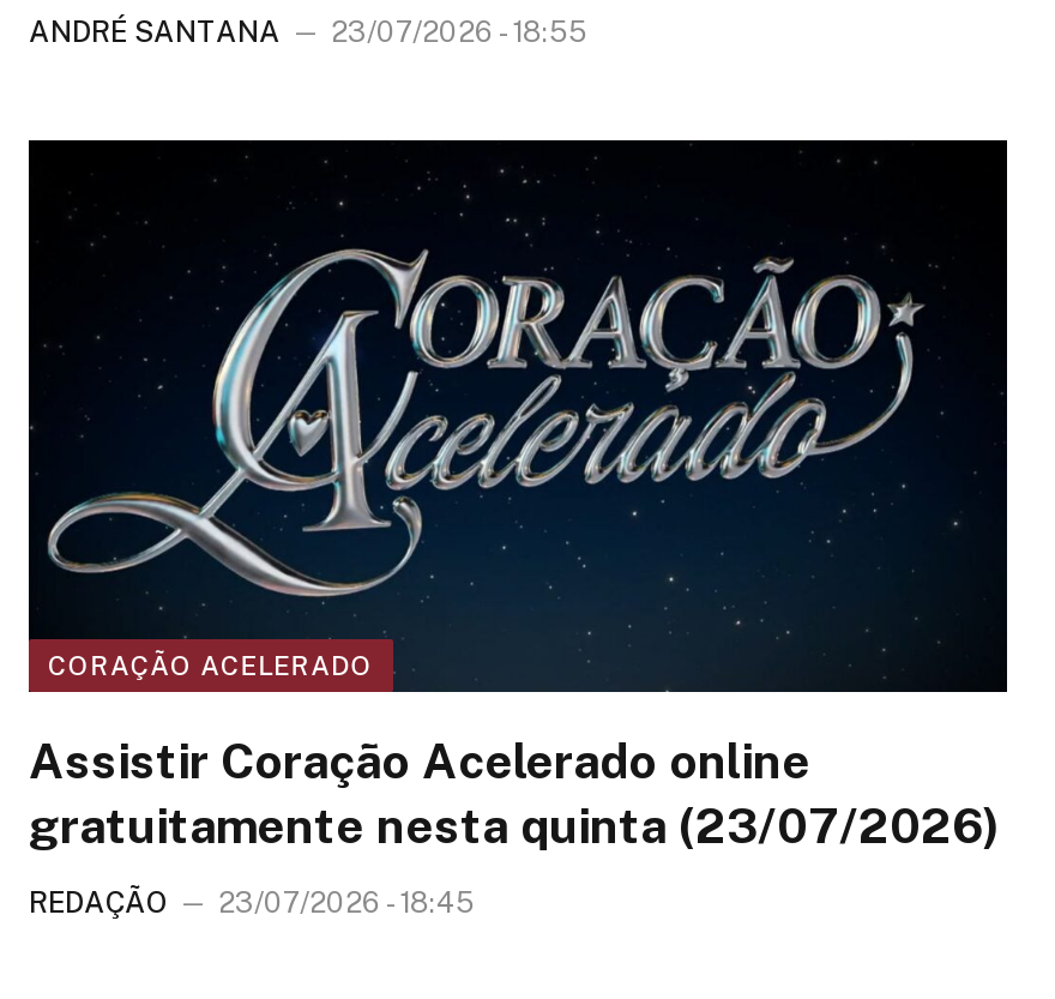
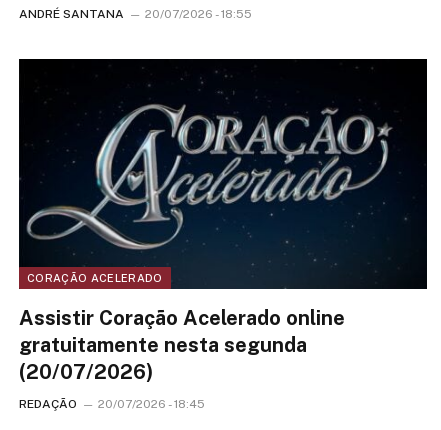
- ANDRÉ SANTANA 23/07/2026 - 18:55
+ ANDRÉ SANTANA 20/07/2026 - 18:55

- gratuitamente nesta quinta (23/07/2026)
+ gratuitamente nesta segunda
+ (20/07/2026)

- REDAÇÃO 23/07/2026 - 18:45
+ REDAÇÃO 20/07/2026 - 18:45
